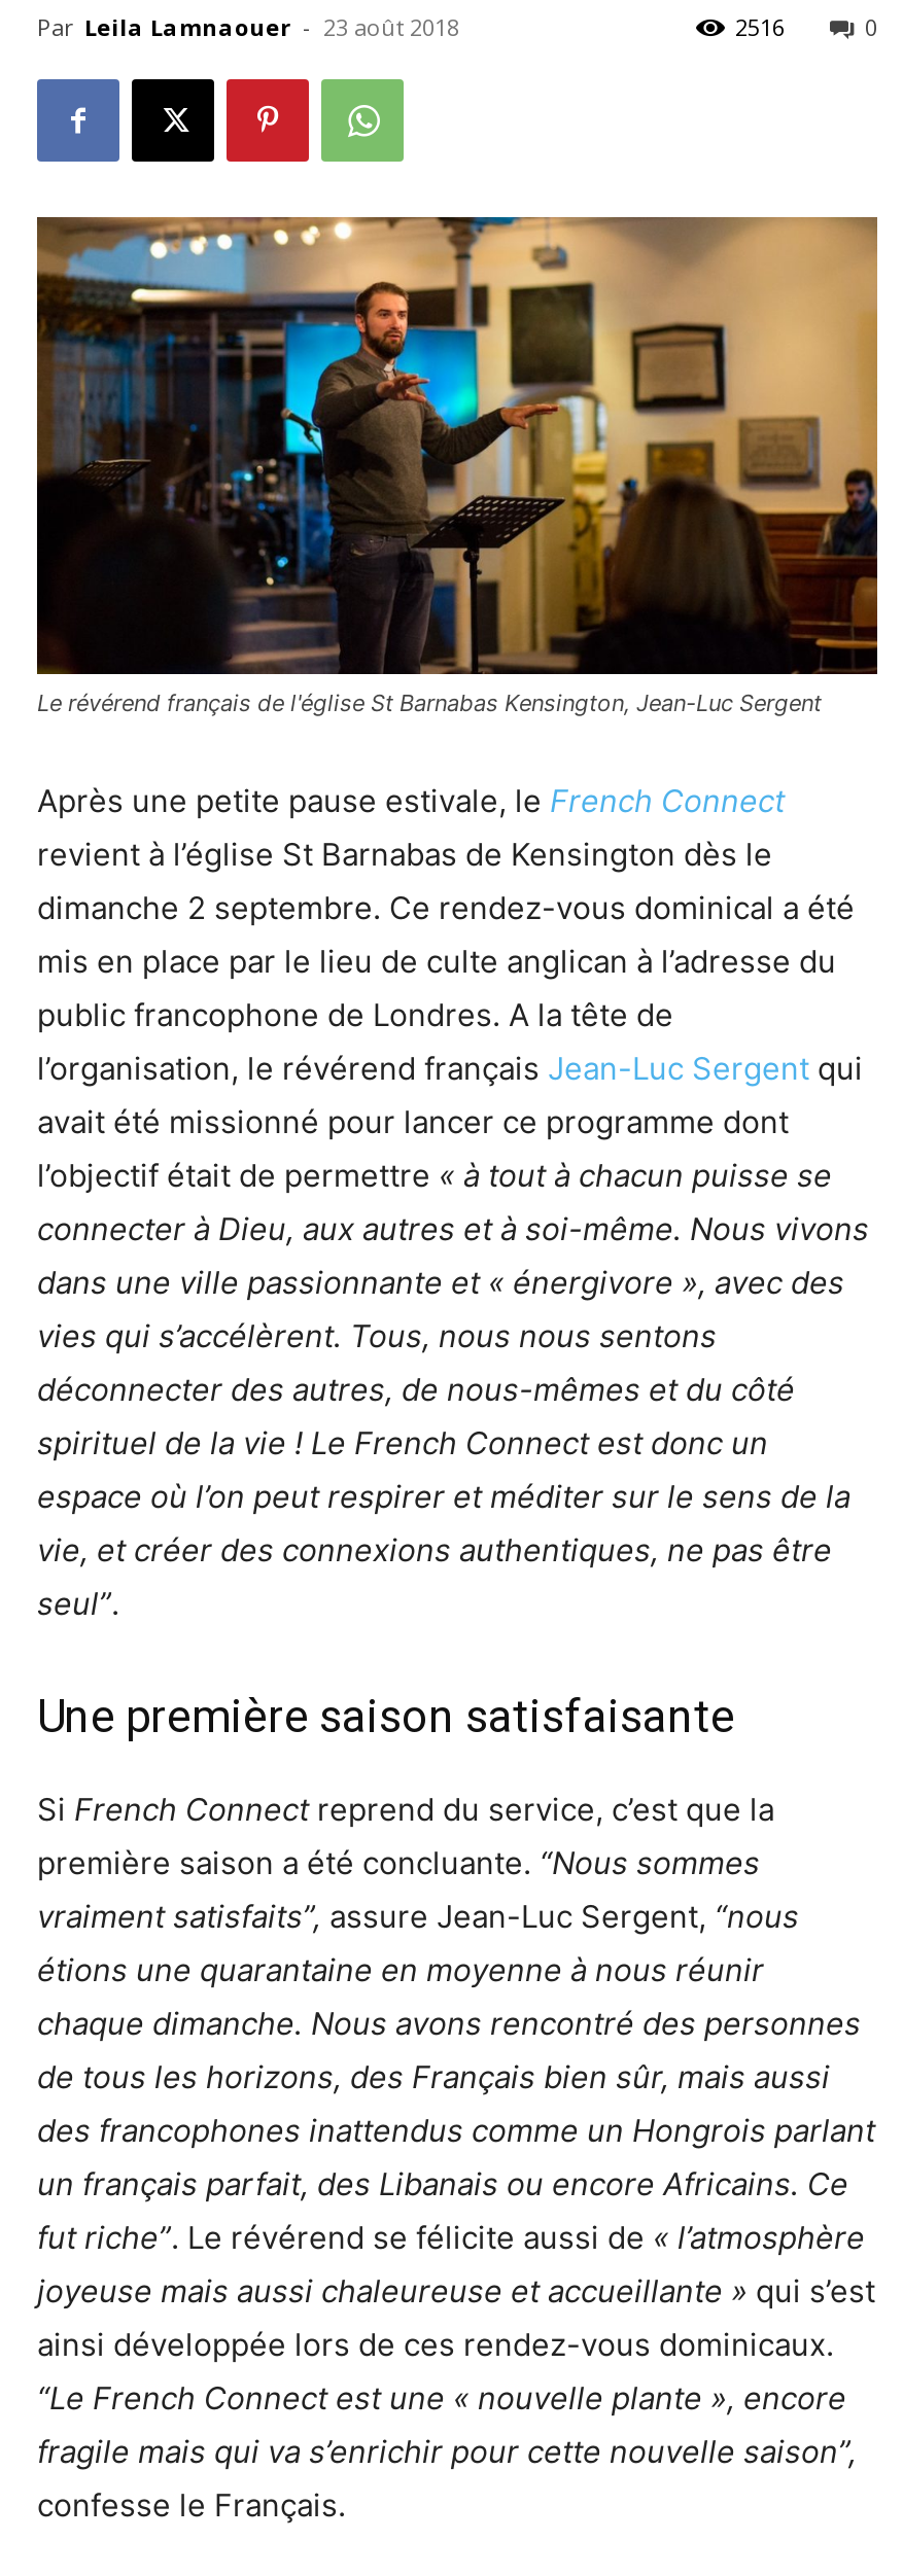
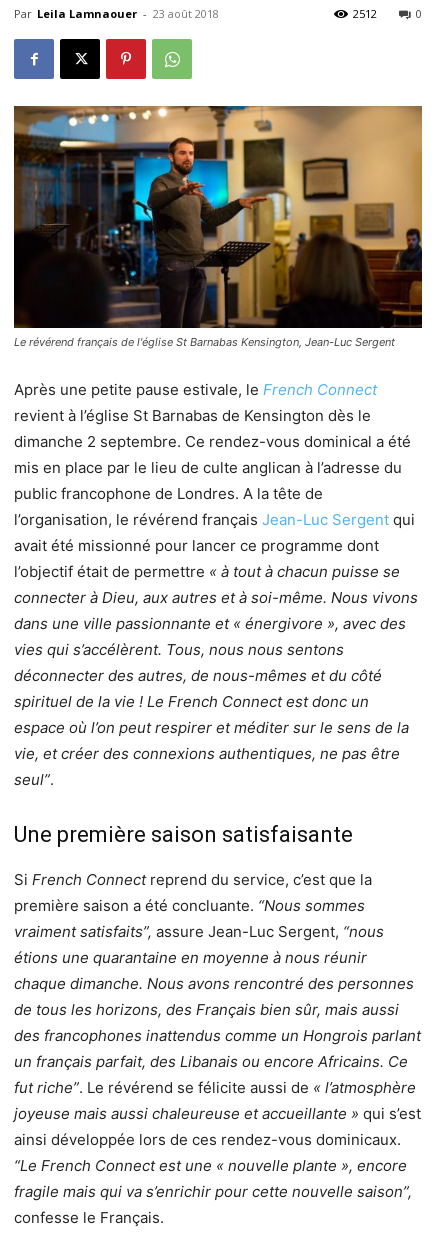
- 2516
+ 2512
